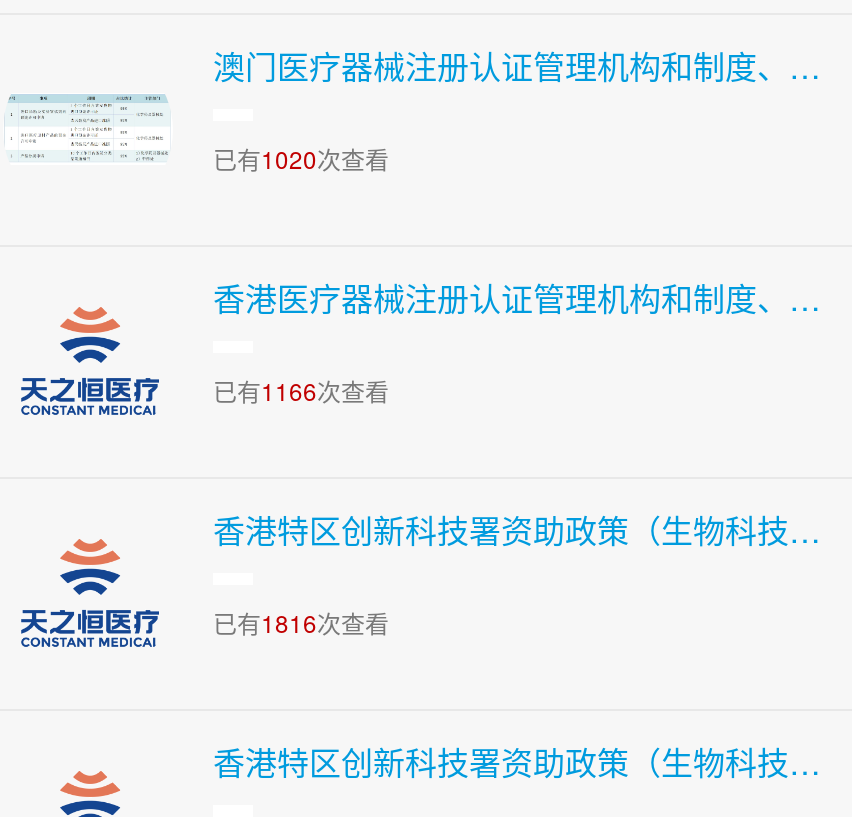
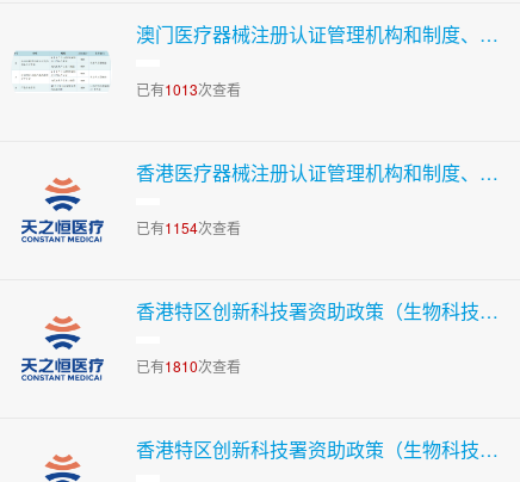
- 已有1020次查看
+ 已有1013次查看

- 已有1166次查看
+ 已有1154次查看

- 已有1816次查看
+ 已有1810次查看
